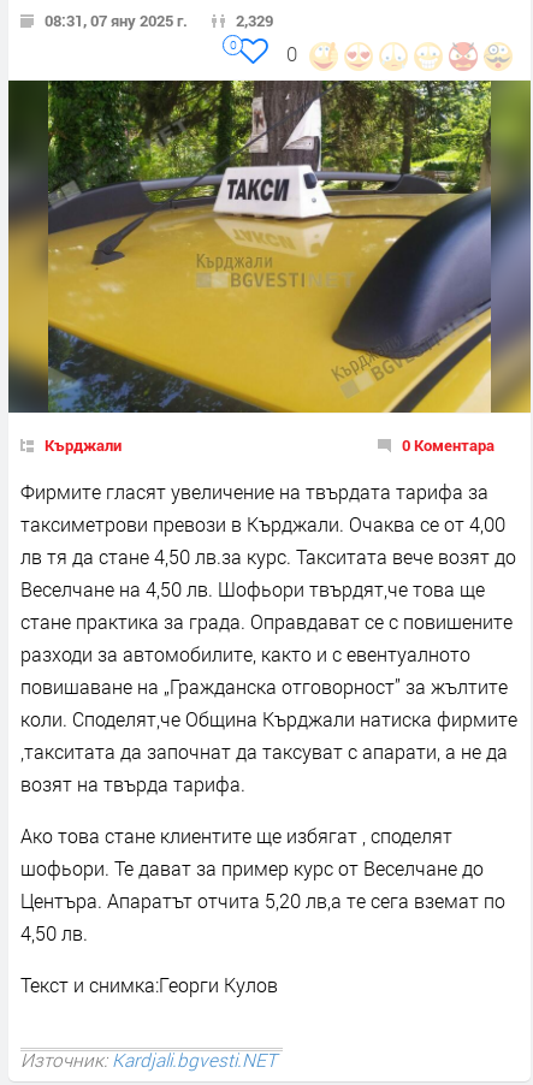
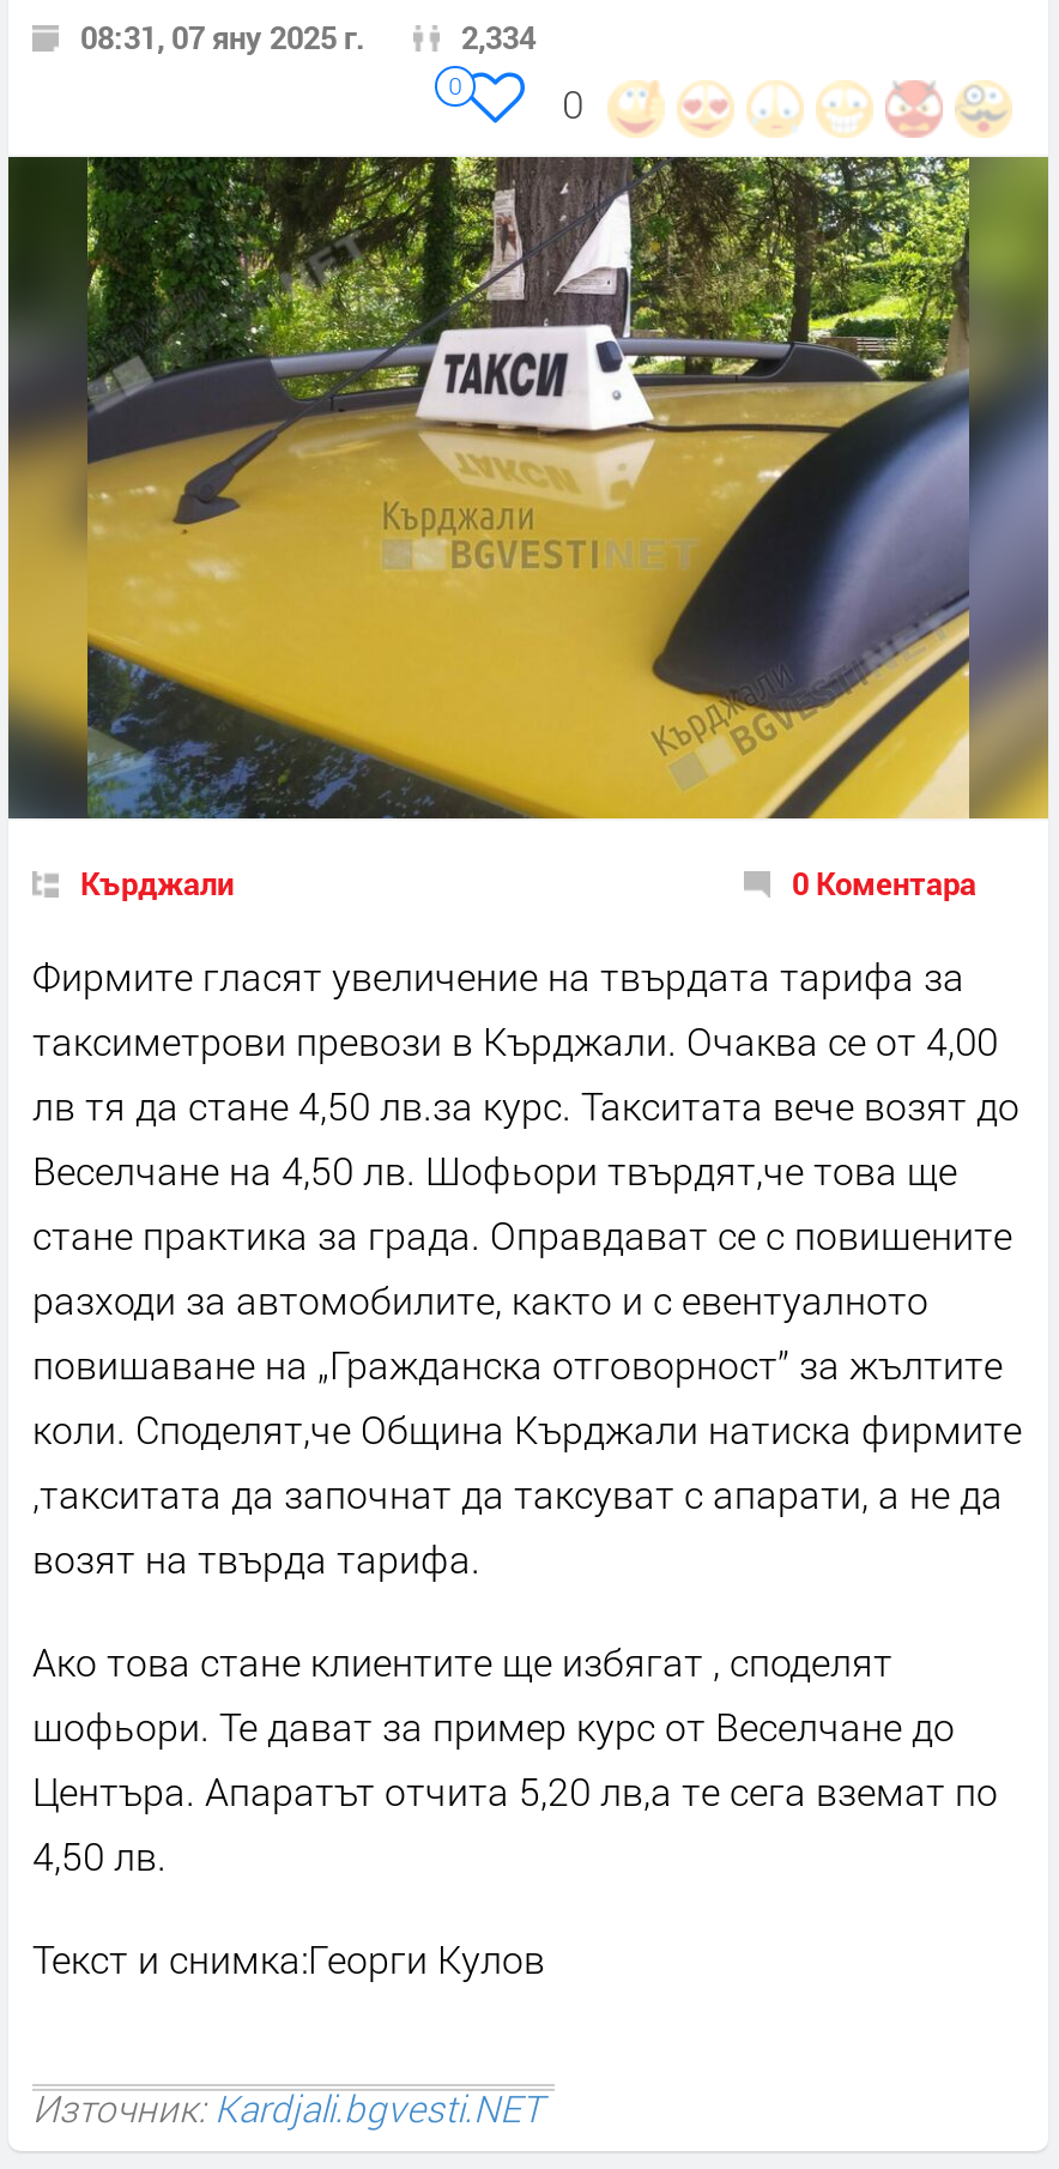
- 2,329
+ 2,334
